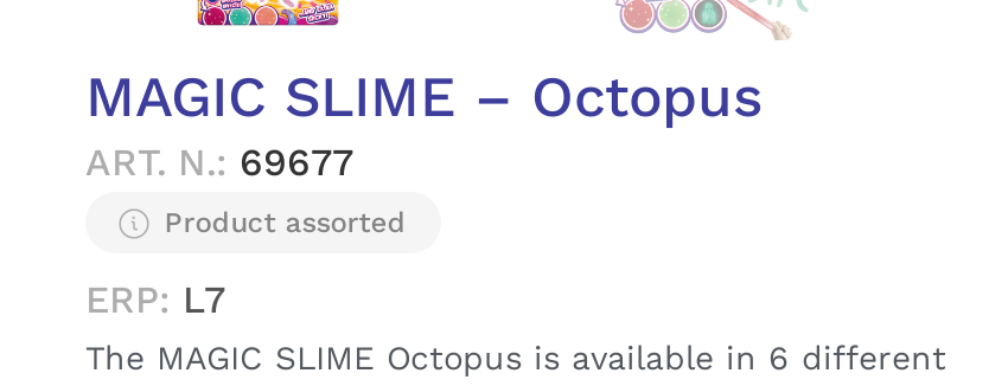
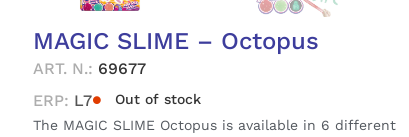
- Product assorted

+ Out of stock
